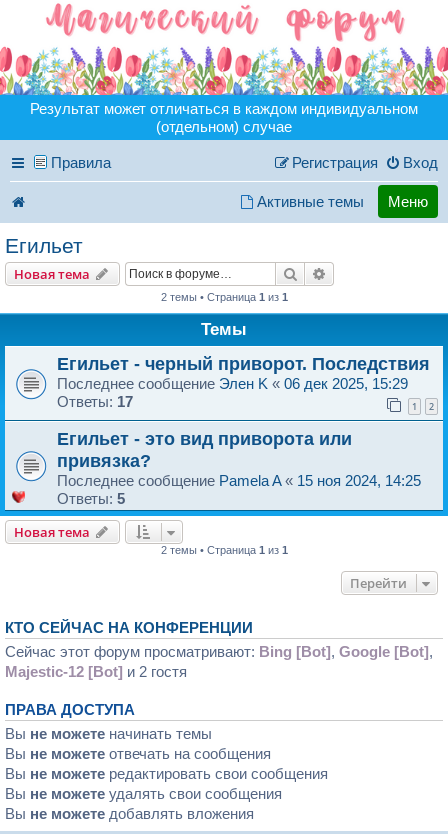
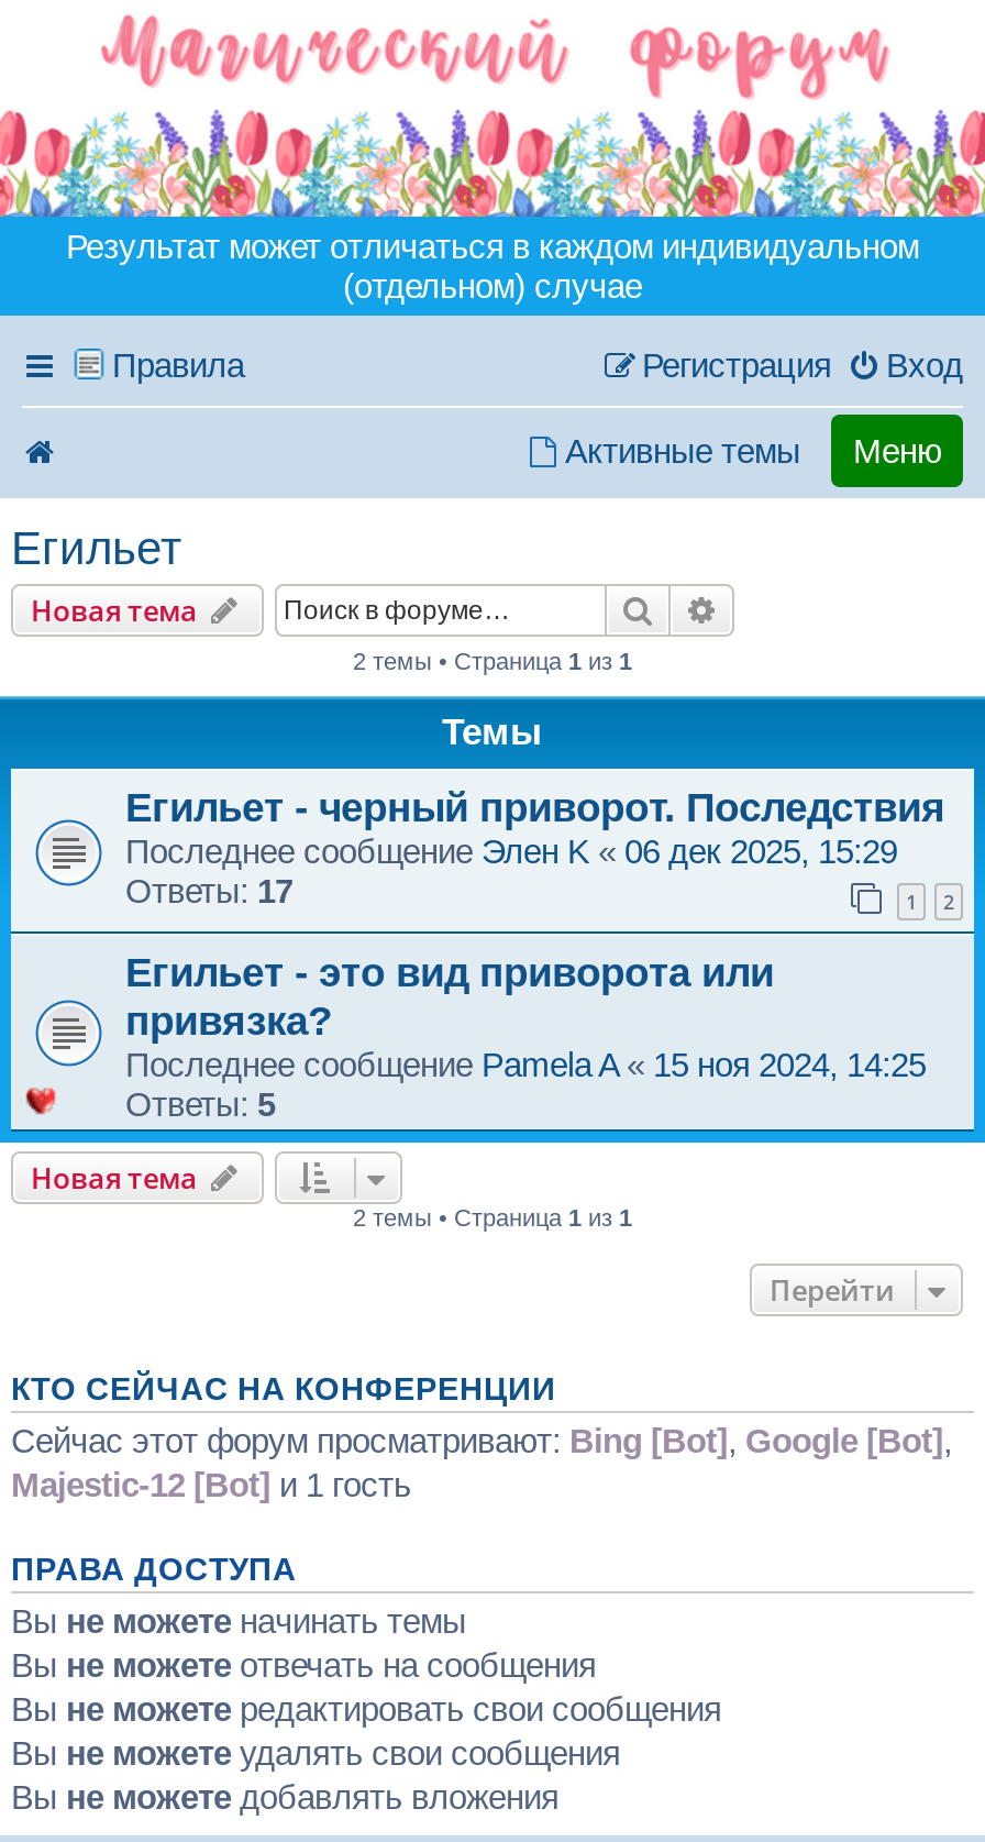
- Majestic-12 [Bot] и 2 гостя
+ Majestic-12 [Bot] и 1 гость
